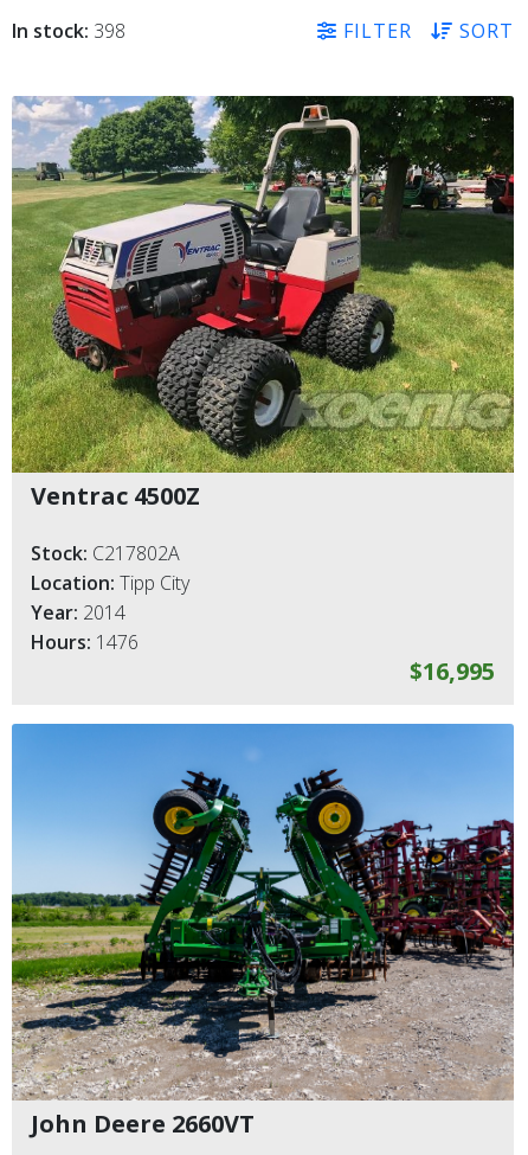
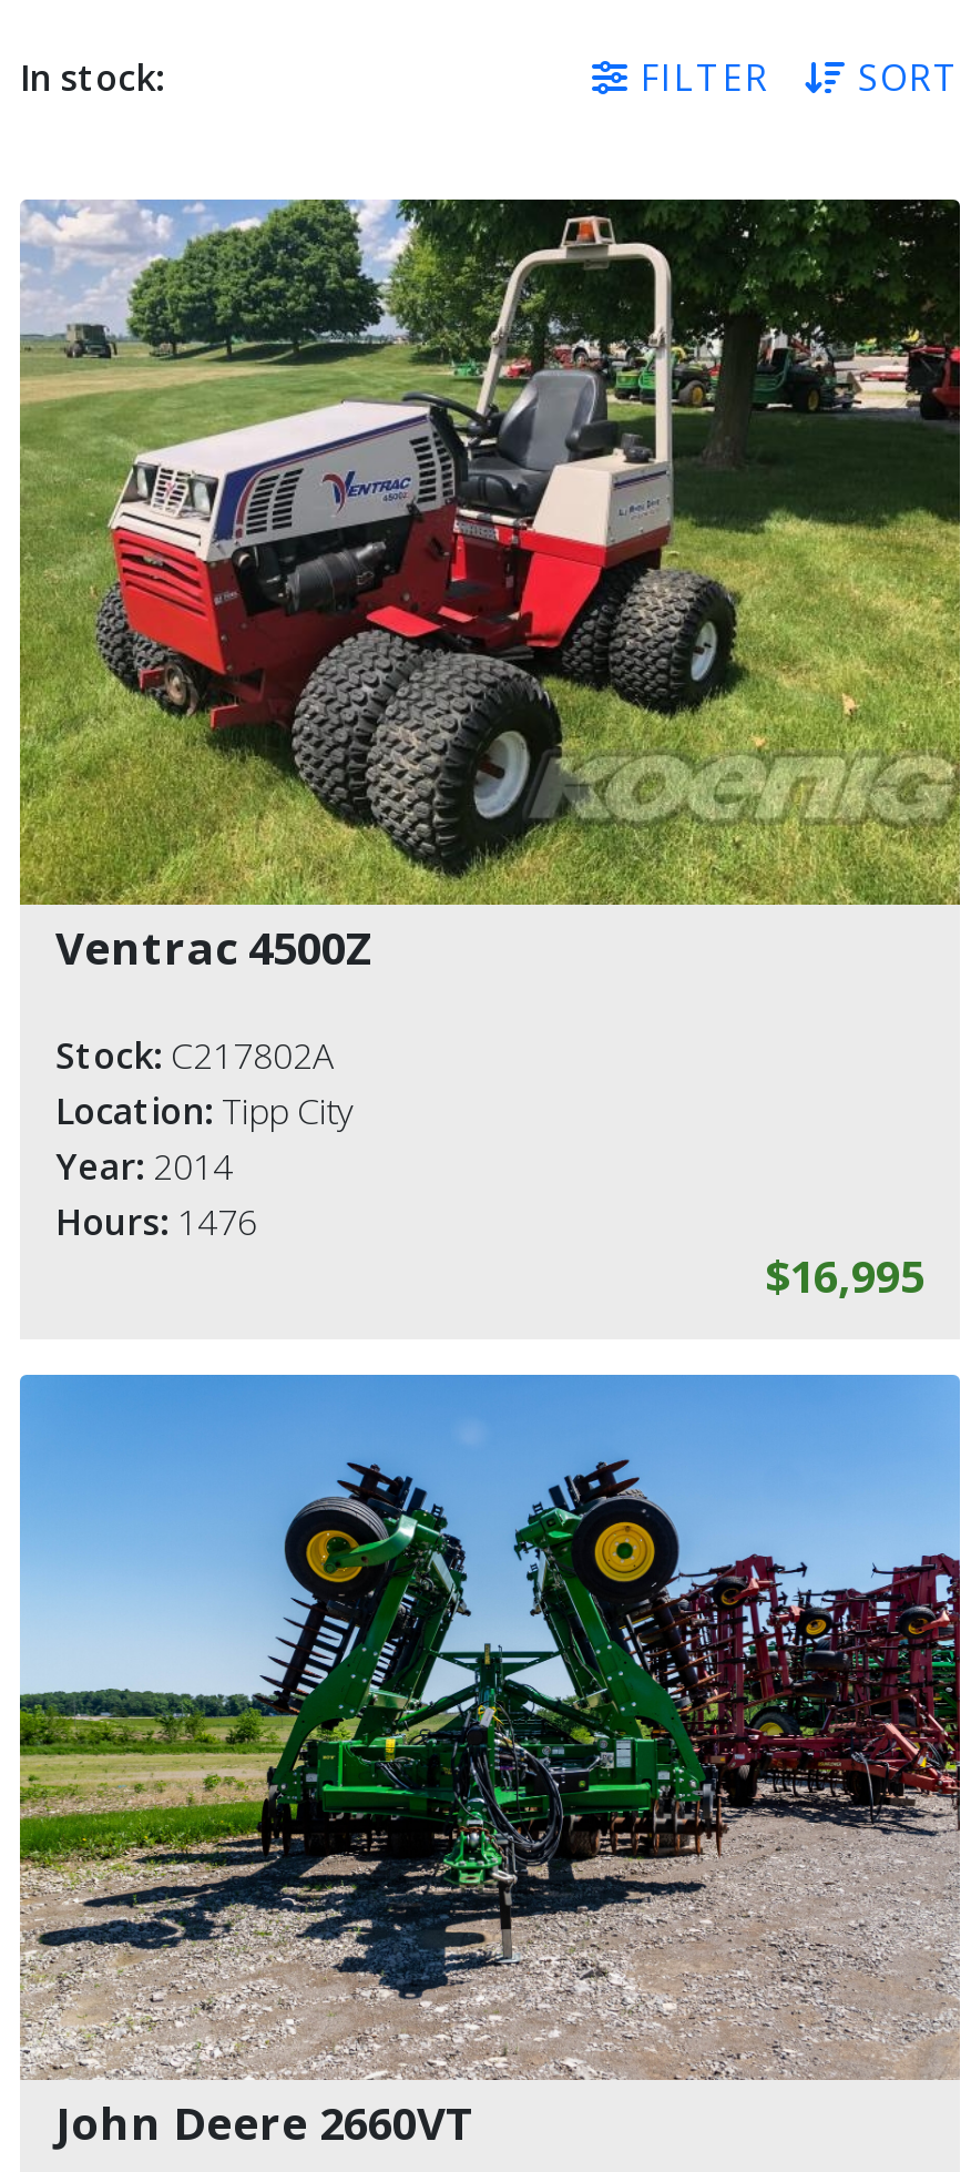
- In stock: 398
+ In stock:
